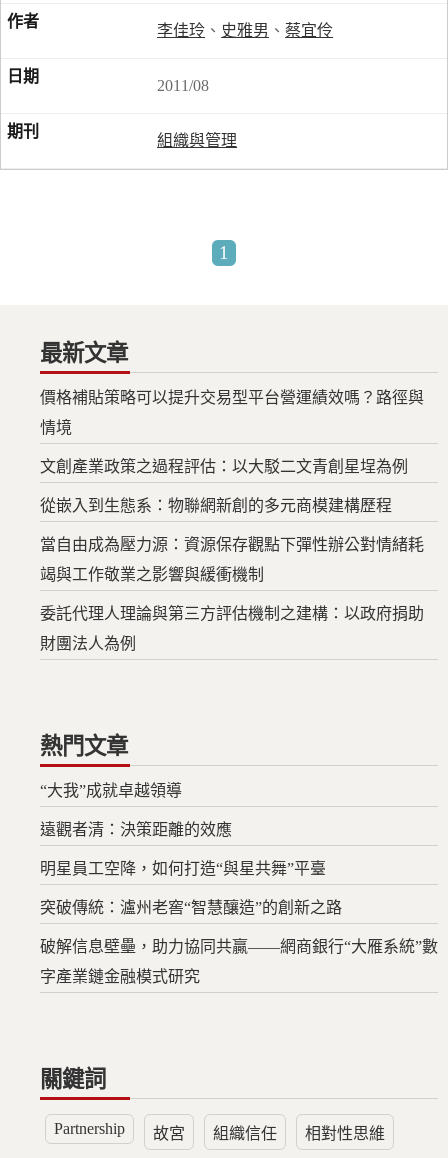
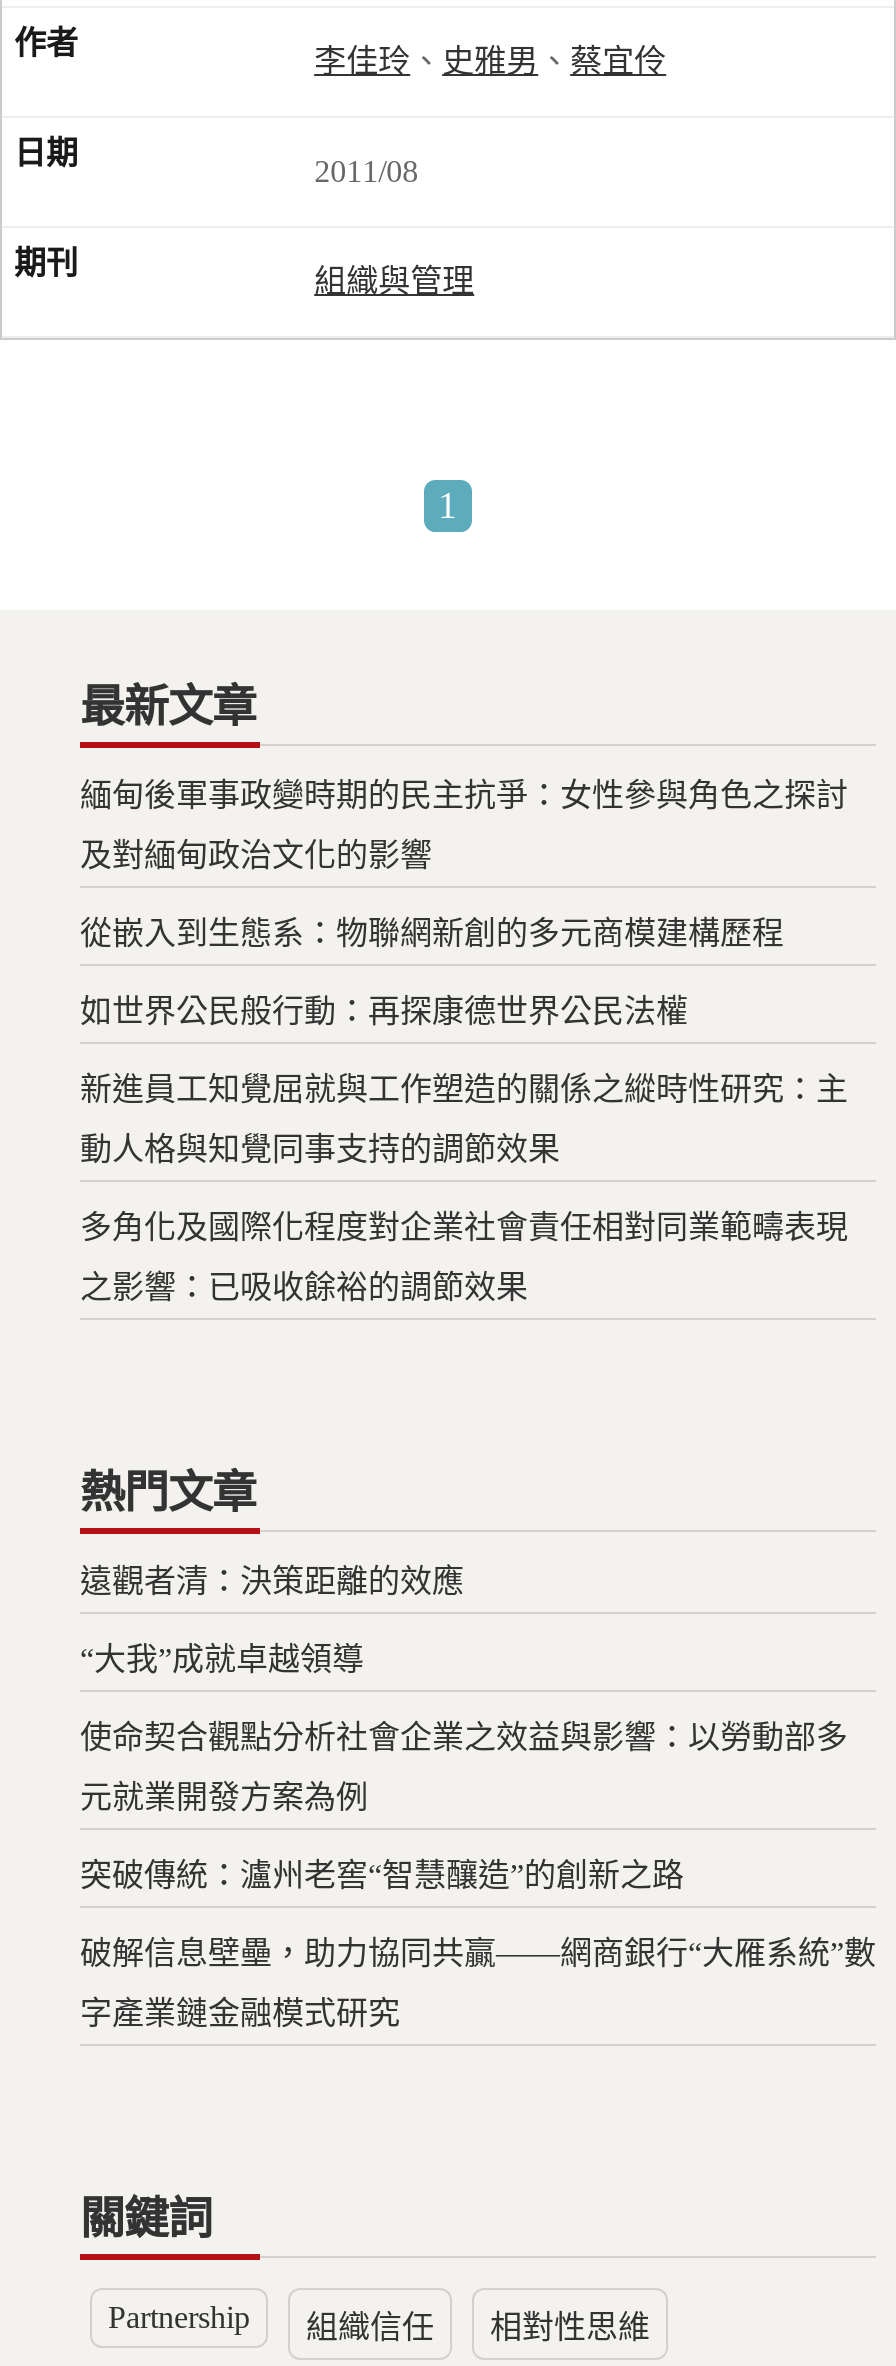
- 價格補貼策略可以提升交易型平台營運績效嗎？路徑與
- 情境
- 文創產業政策之過程評估：以大駁二文青創星埕為例
+ 緬甸後軍事政變時期的民主抗爭：女性參與角色之探討
+ 及對緬甸政治文化的影響

moved up: 從嵌入到生態系：物聯網新創的多元商模建構歷程

- 當自由成為壓力源：資源保存觀點下彈性辦公對情緒耗
- 竭與工作敬業之影響與緩衝機制
- 委託代理人理論與第三方評估機制之建構：以政府捐助
- 財團法人為例
+ 如世界公民般行動：再探康德世界公民法權
+ 新進員工知覺屈就與工作塑造的關係之縱時性研究：主
+ 動人格與知覺同事支持的調節效果
+ 多角化及國際化程度對企業社會責任相對同業範疇表現
+ 之影響：已吸收餘裕的調節效果

+ 使命契合觀點分析社會企業之效益與影響：以勞動部多

moved up: 遠觀者清：決策距離的效應

- 明星員工空降，如何打造“與星共舞”平臺
+ 元就業開發方案為例

- 故宮
